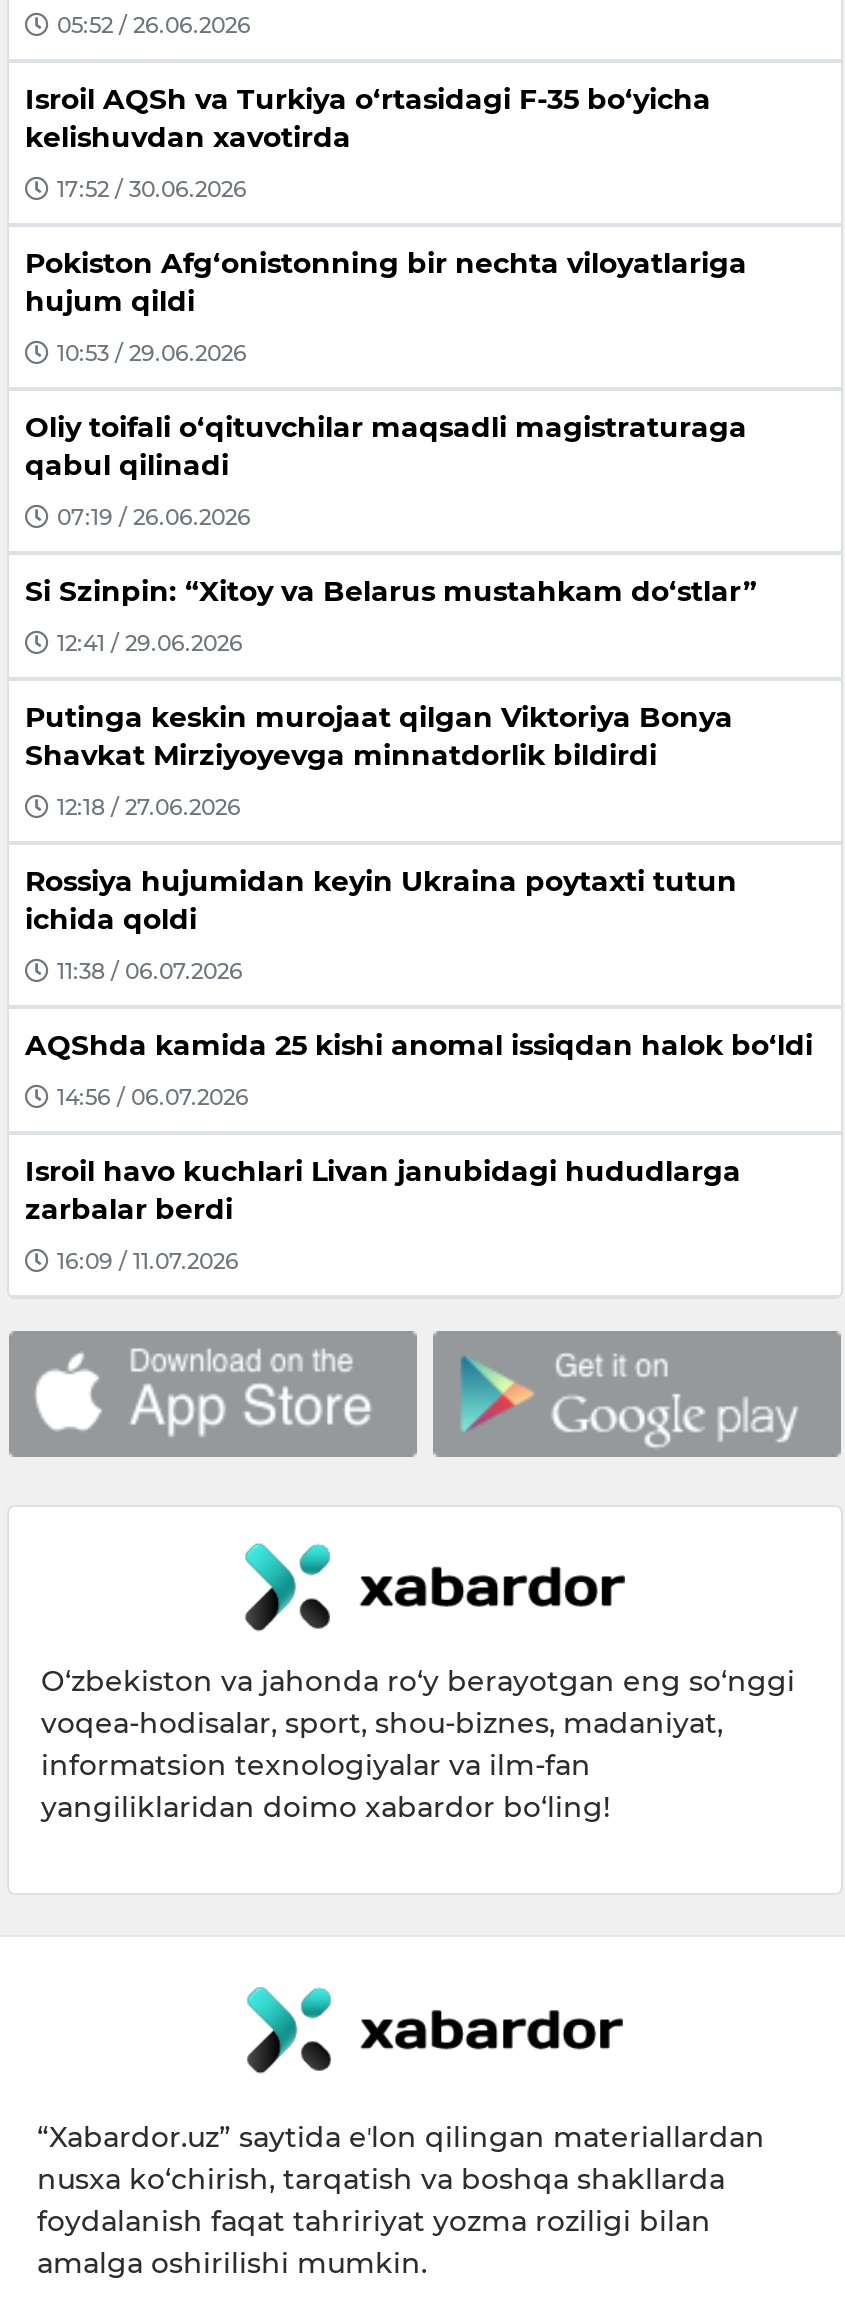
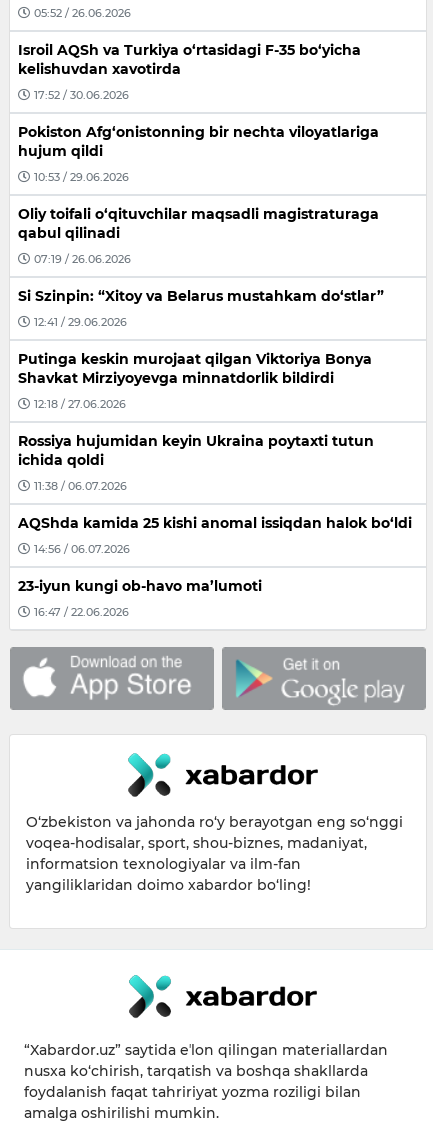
- Isroil havo kuchlari Livan janubidagi hududlarga
- zarbalar berdi
+ 23-iyun kungi ob-havo ma’lumoti

- 16:09 / 11.07.2026
+ 16:47 / 22.06.2026
